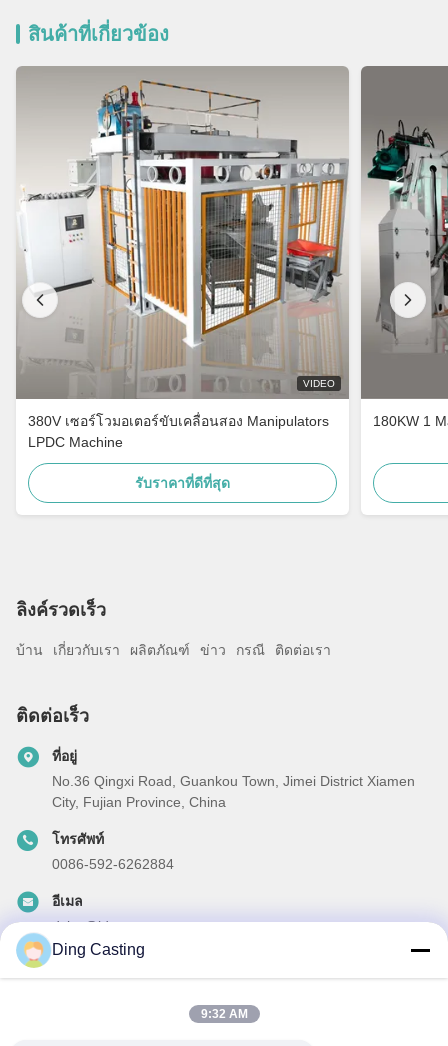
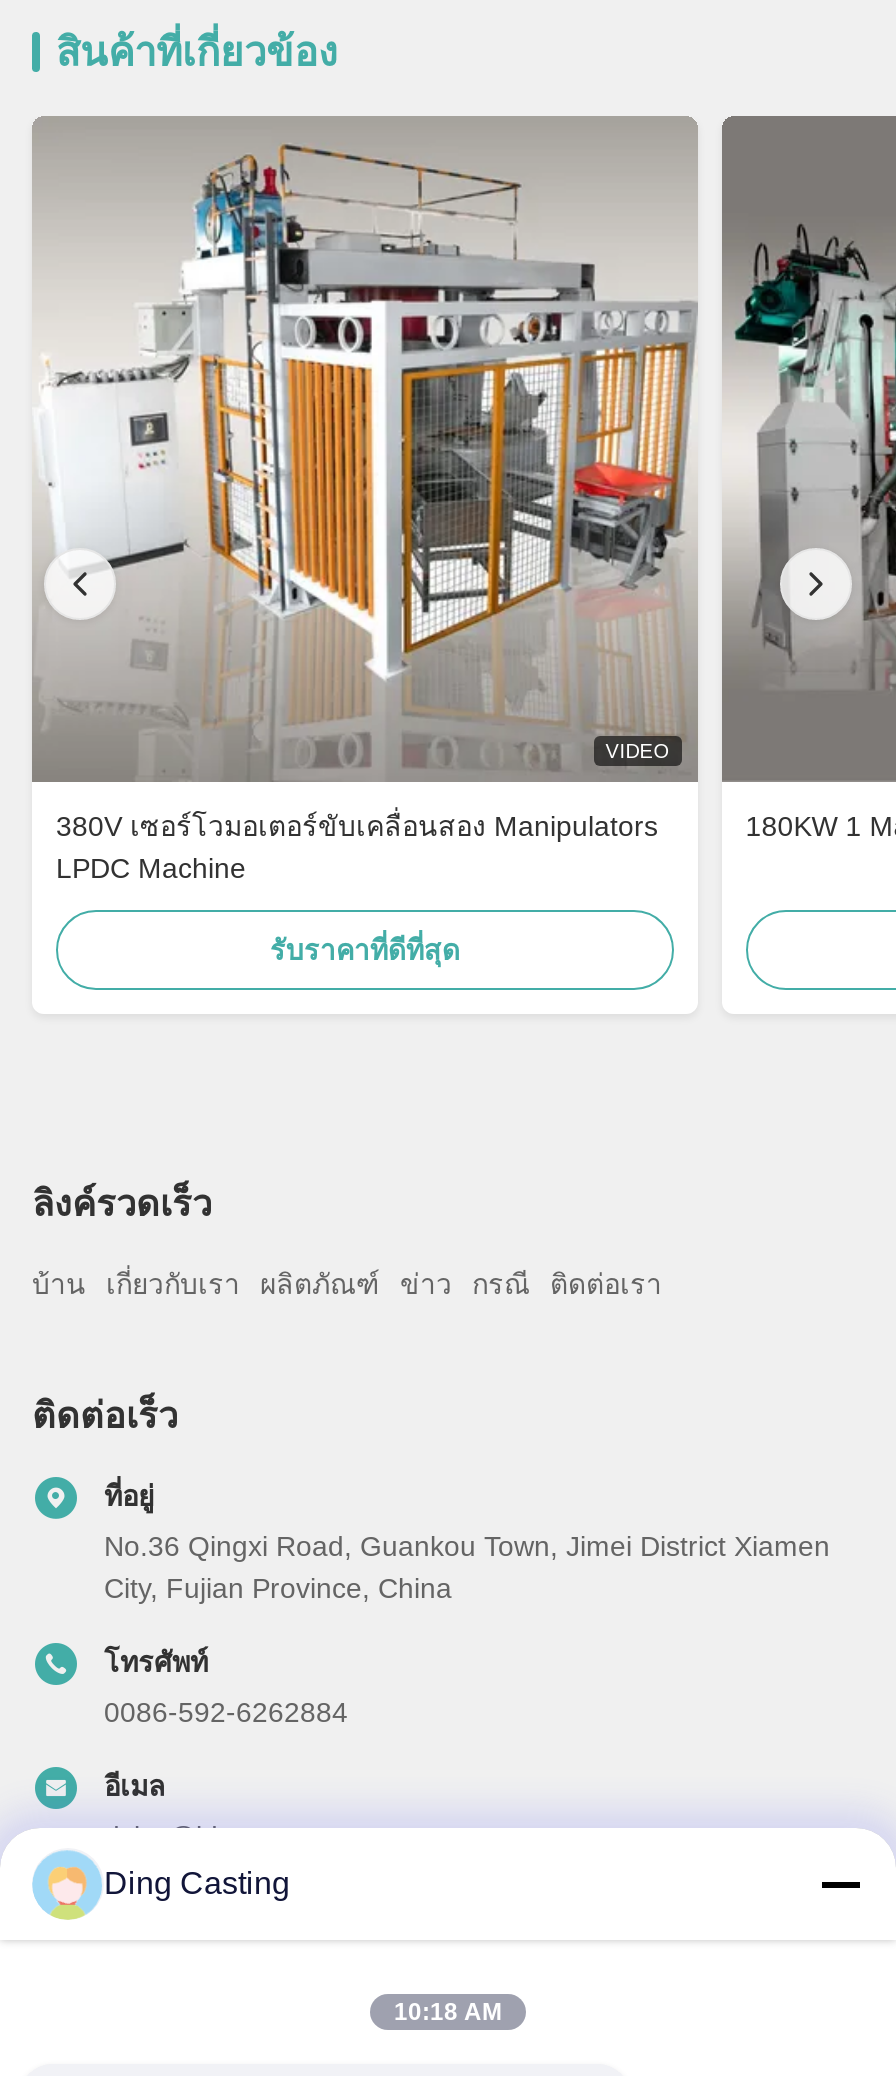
- 9:32 AM
+ 10:18 AM
